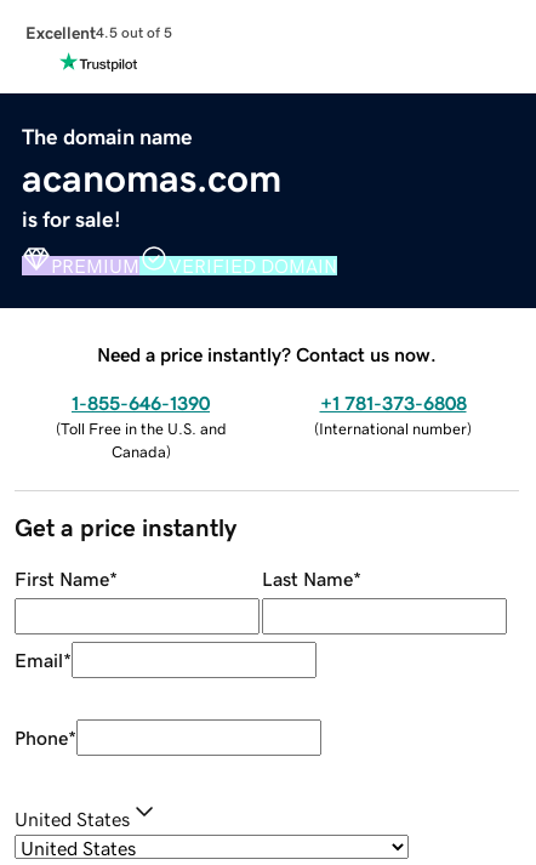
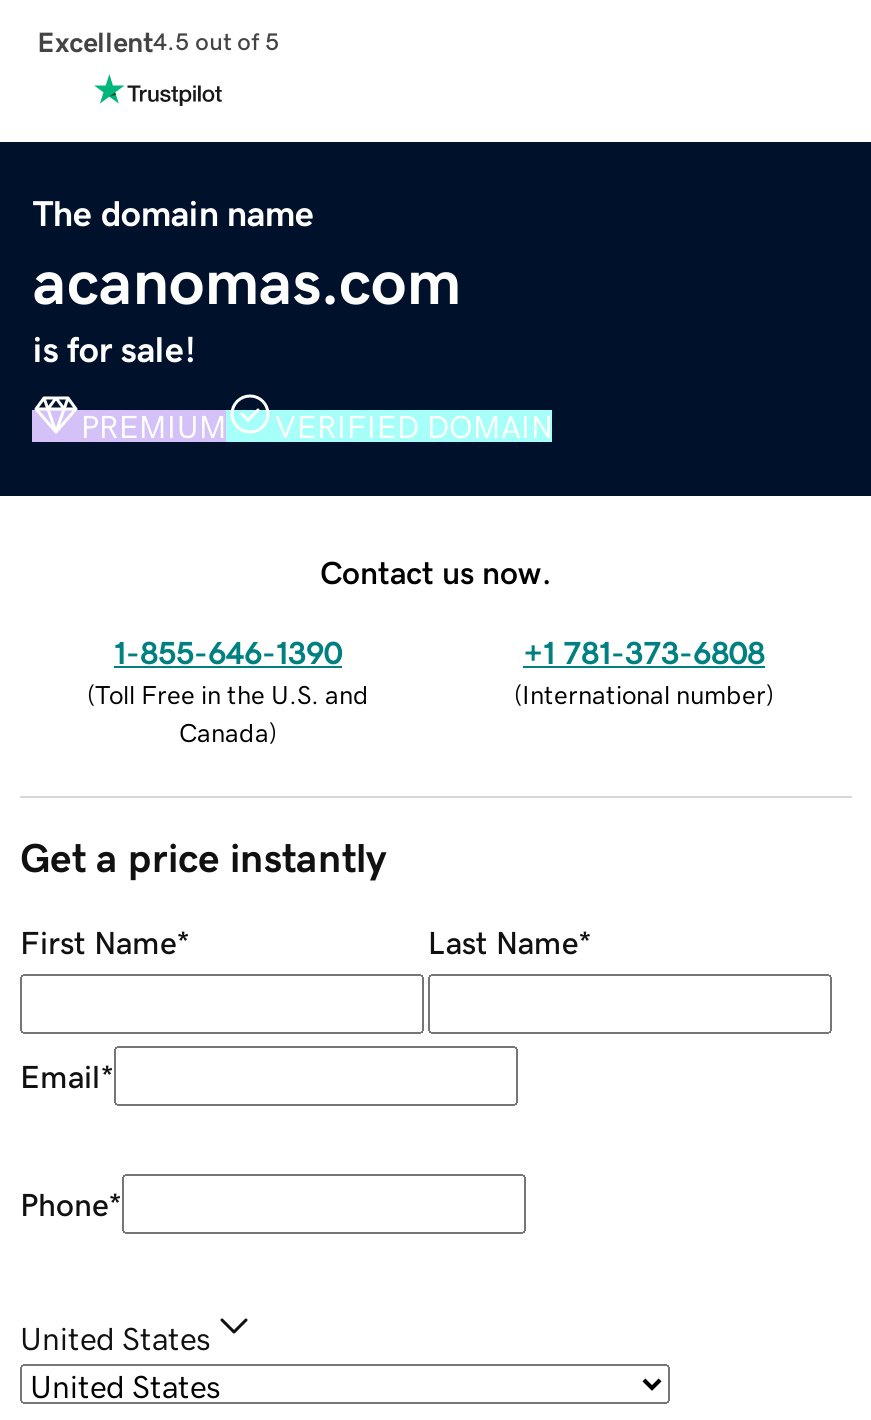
- Need a price instantly? Contact us now.
+ Contact us now.
